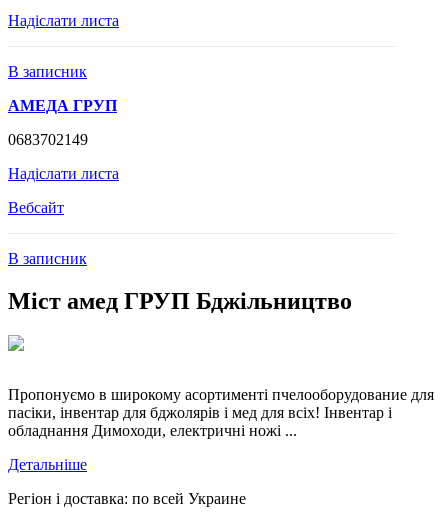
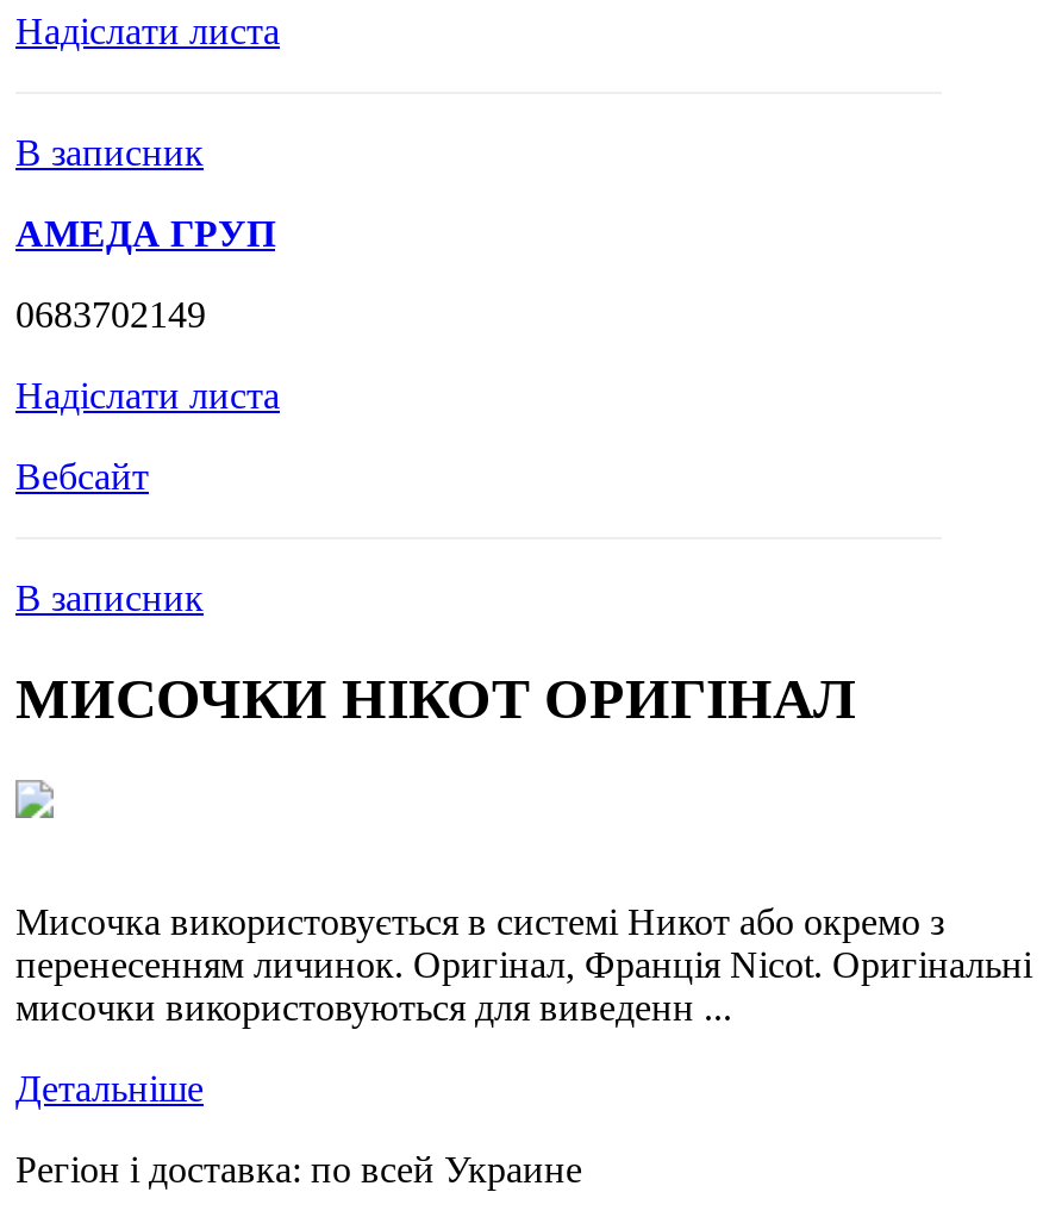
- Міст амед ГРУП Бджільництво
+ МИСОЧКИ НІКОТ ОРИГІНАЛ

- Пропонуємо в широкому асортименті пчелооборудование для
- пасіки, інвентар для бджолярів і мед для всіх! Інвентар і
- обладнання Димоходи, електричні ножі ...
+ Мисочка використовується в системі Никот або окремо з
+ перенесенням личинок. Оригінал, Франція Nicot. Оригінальні
+ мисочки використовуються для виведенн ...
